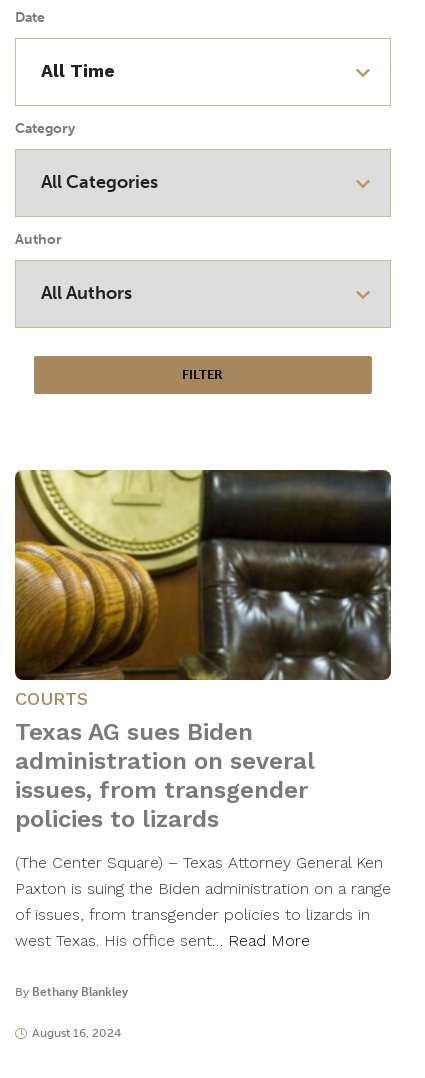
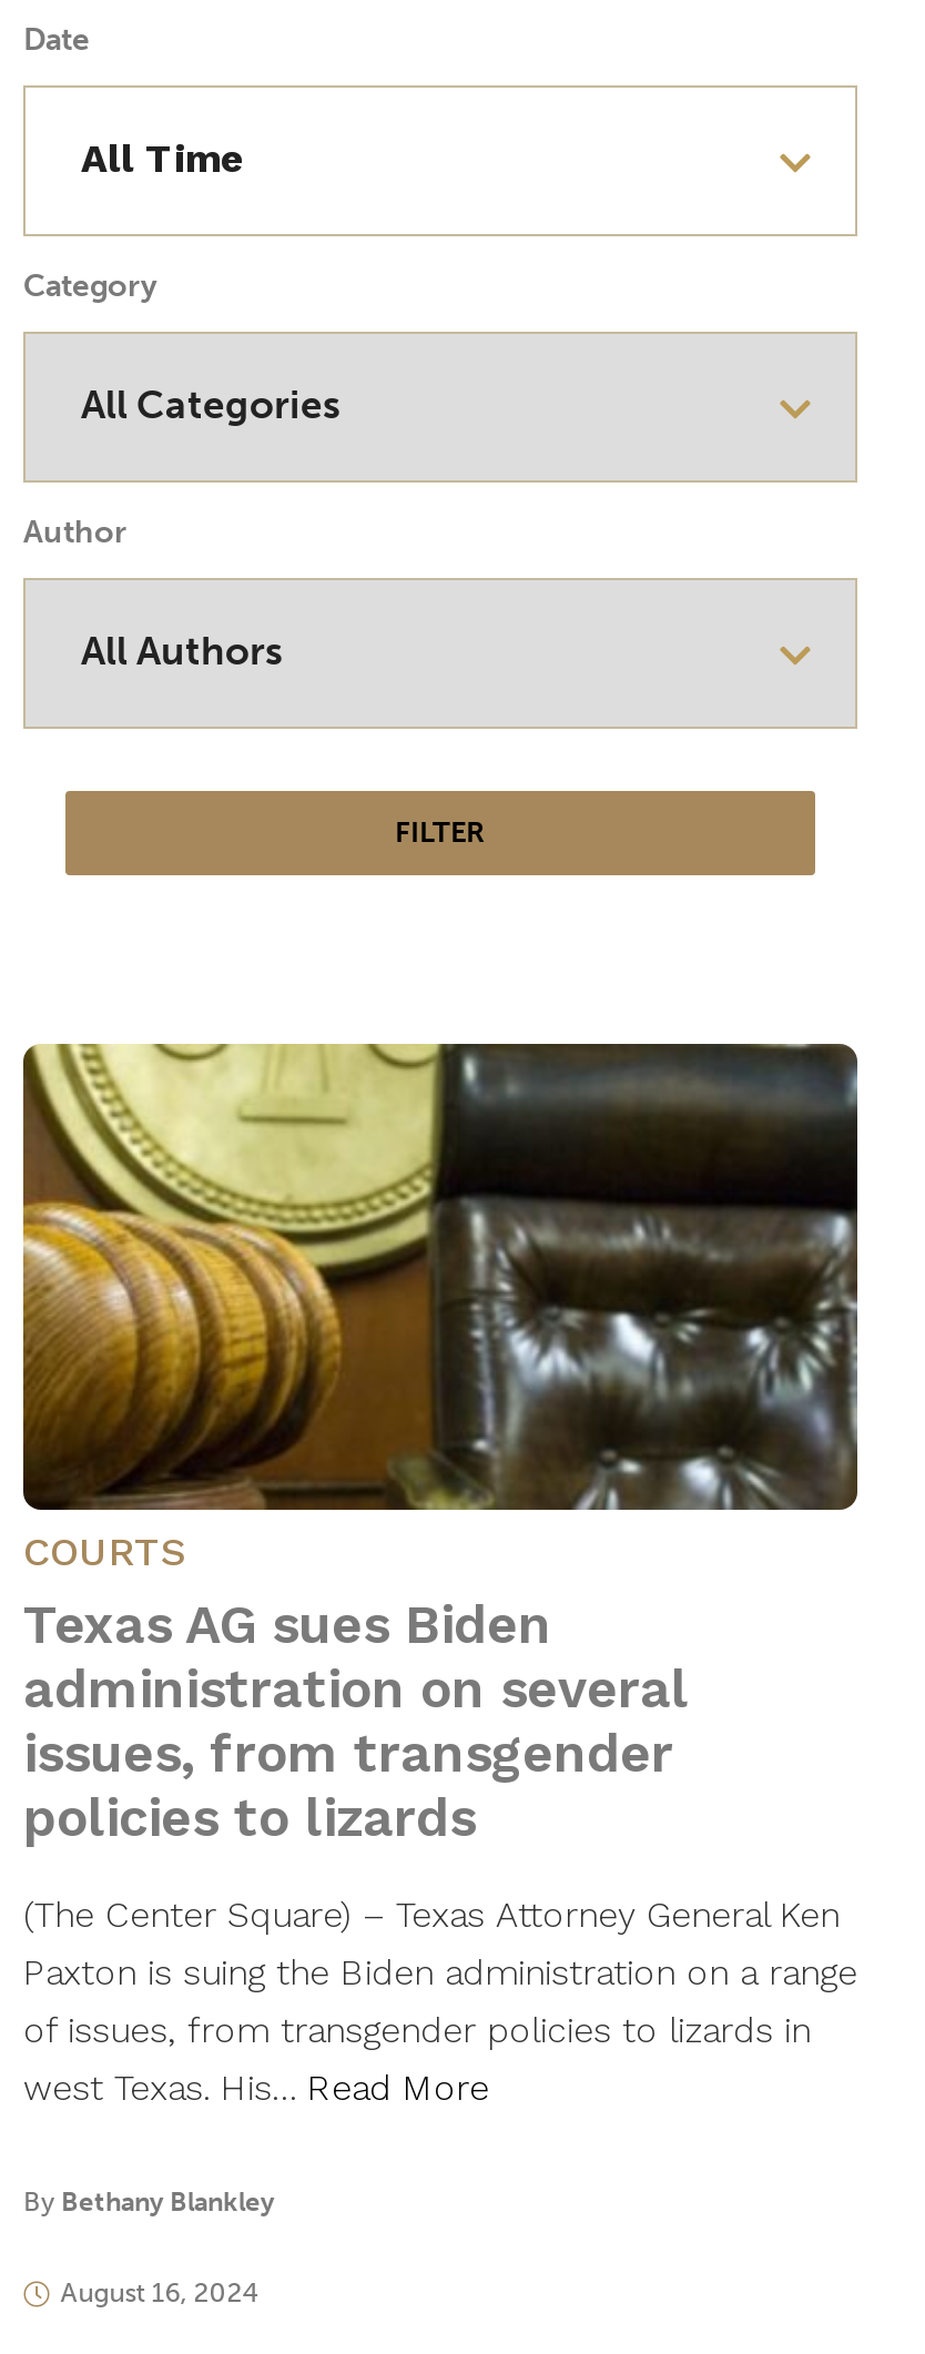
- west Texas. His office sent… Read More
+ west Texas. His… Read More
